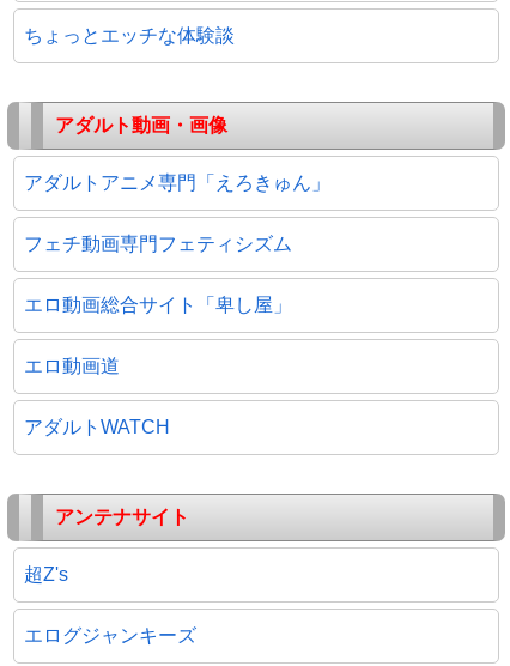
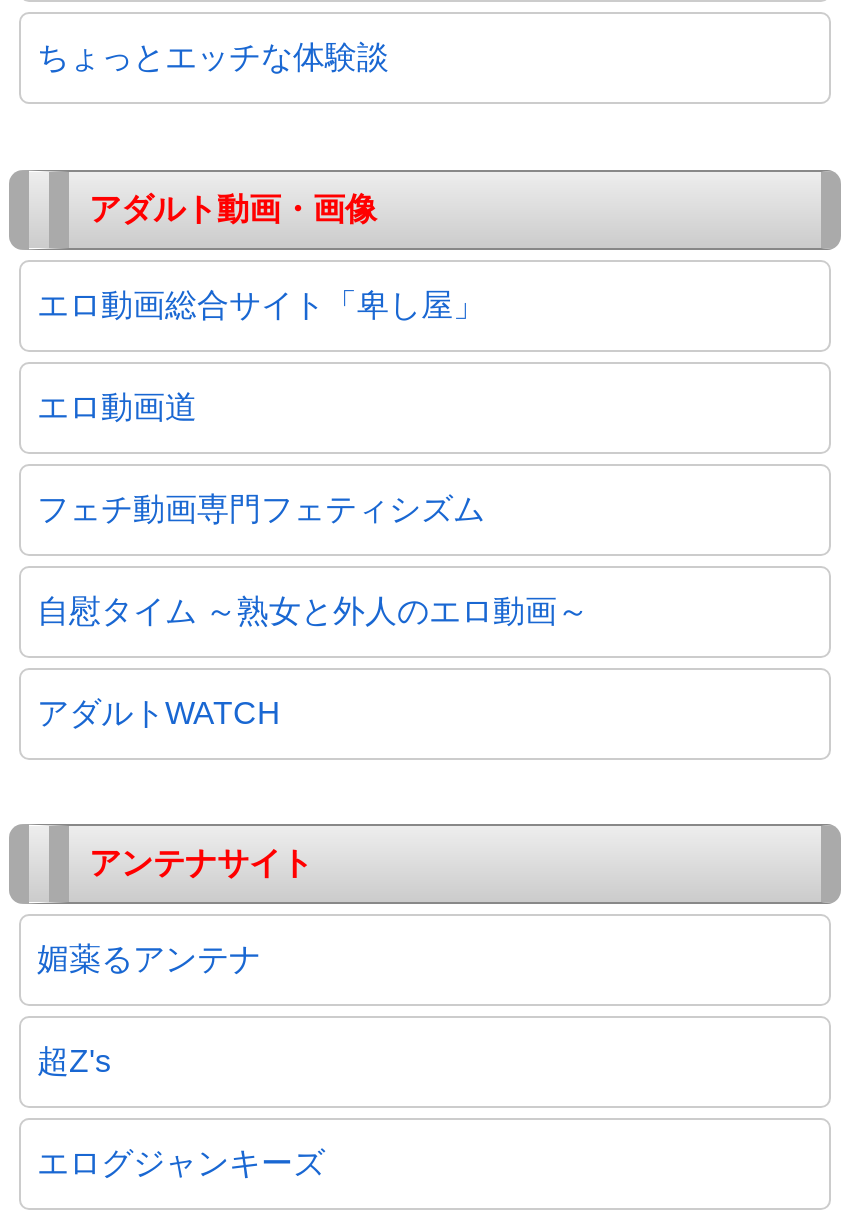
- アダルトアニメ専門「えろきゅん」

moved down: フェチ動画専門フェティシズム

moved up: エロ動画総合サイト「卑し屋」 | エロ動画道

+ 自慰タイム ～熟女と外人のエロ動画～

+ 媚薬るアンテナ
